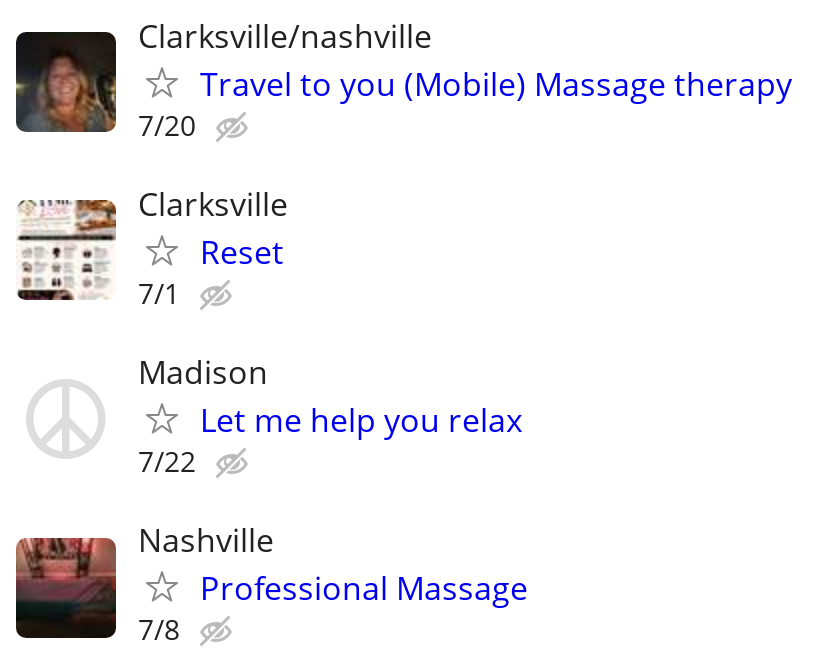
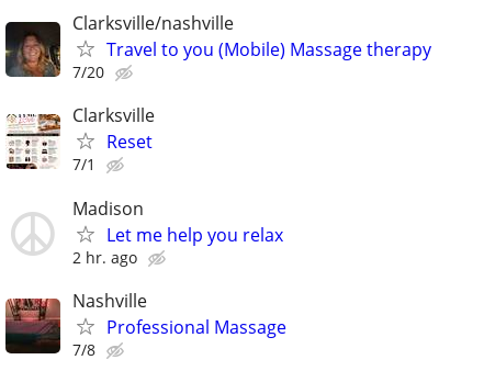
- 7/22
+ 2 hr. ago
